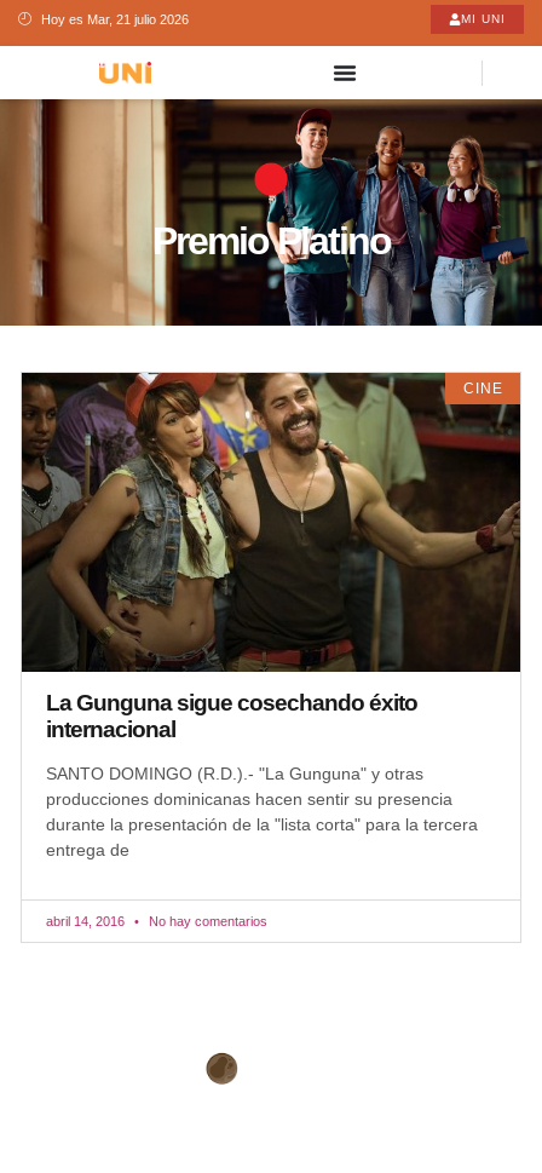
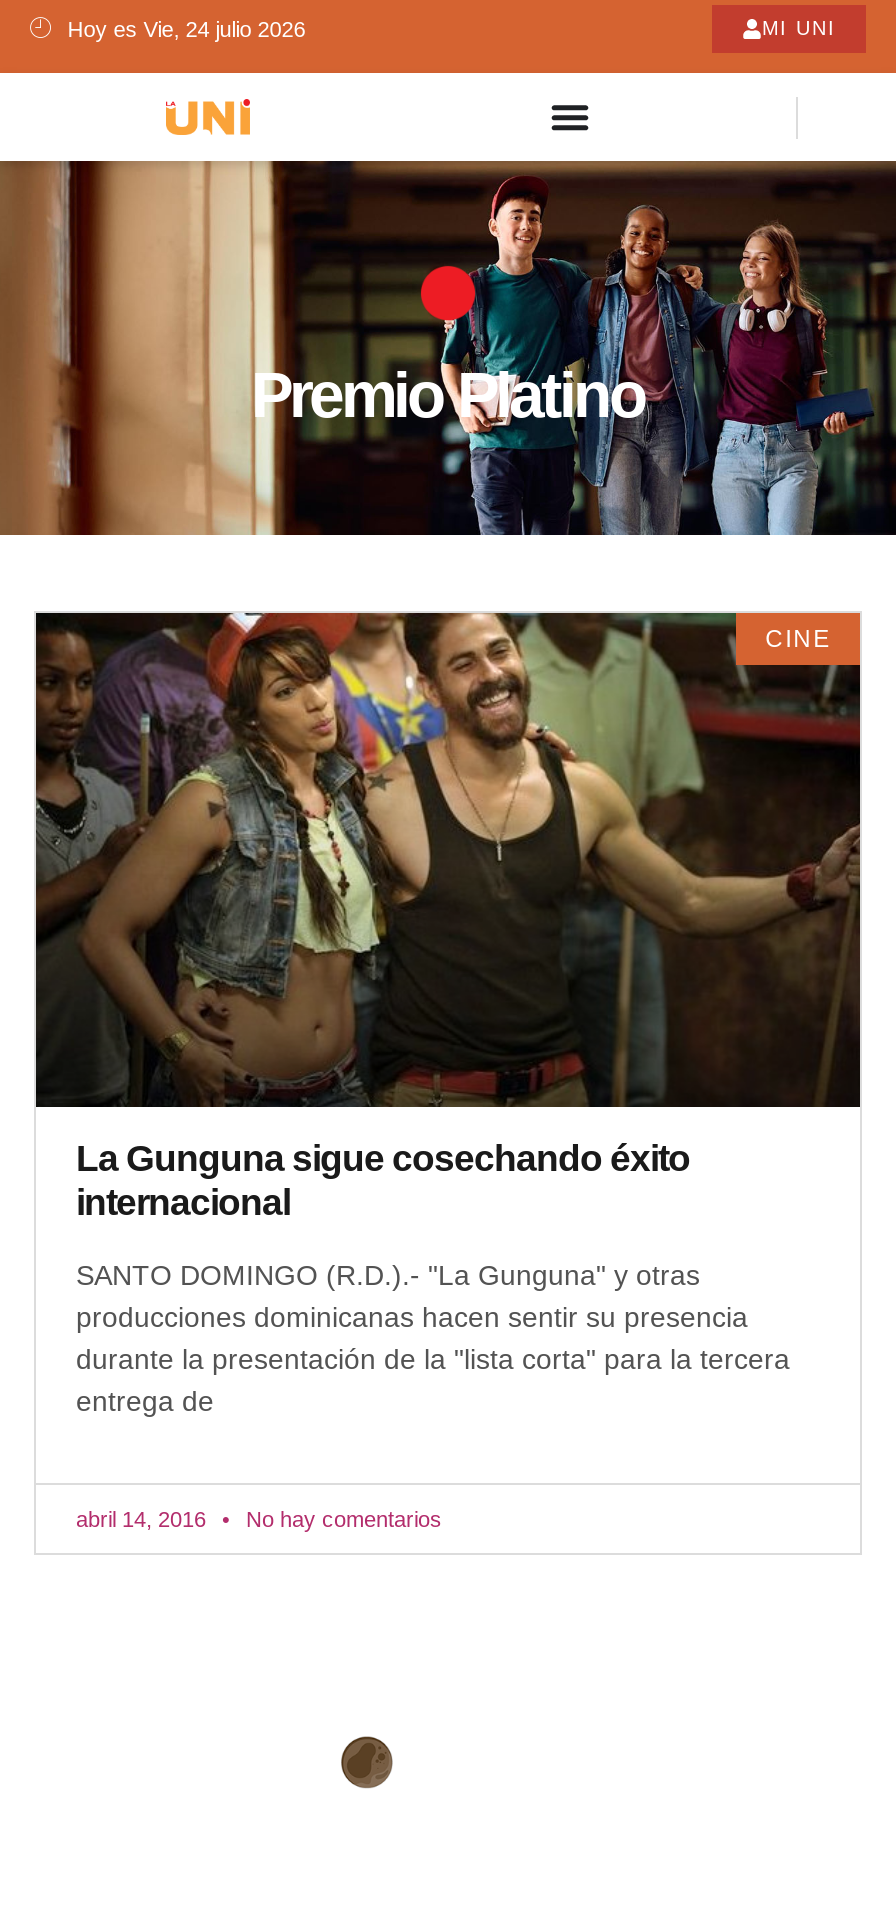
- Hoy es Mar, 21 julio 2026
+ Hoy es Vie, 24 julio 2026
